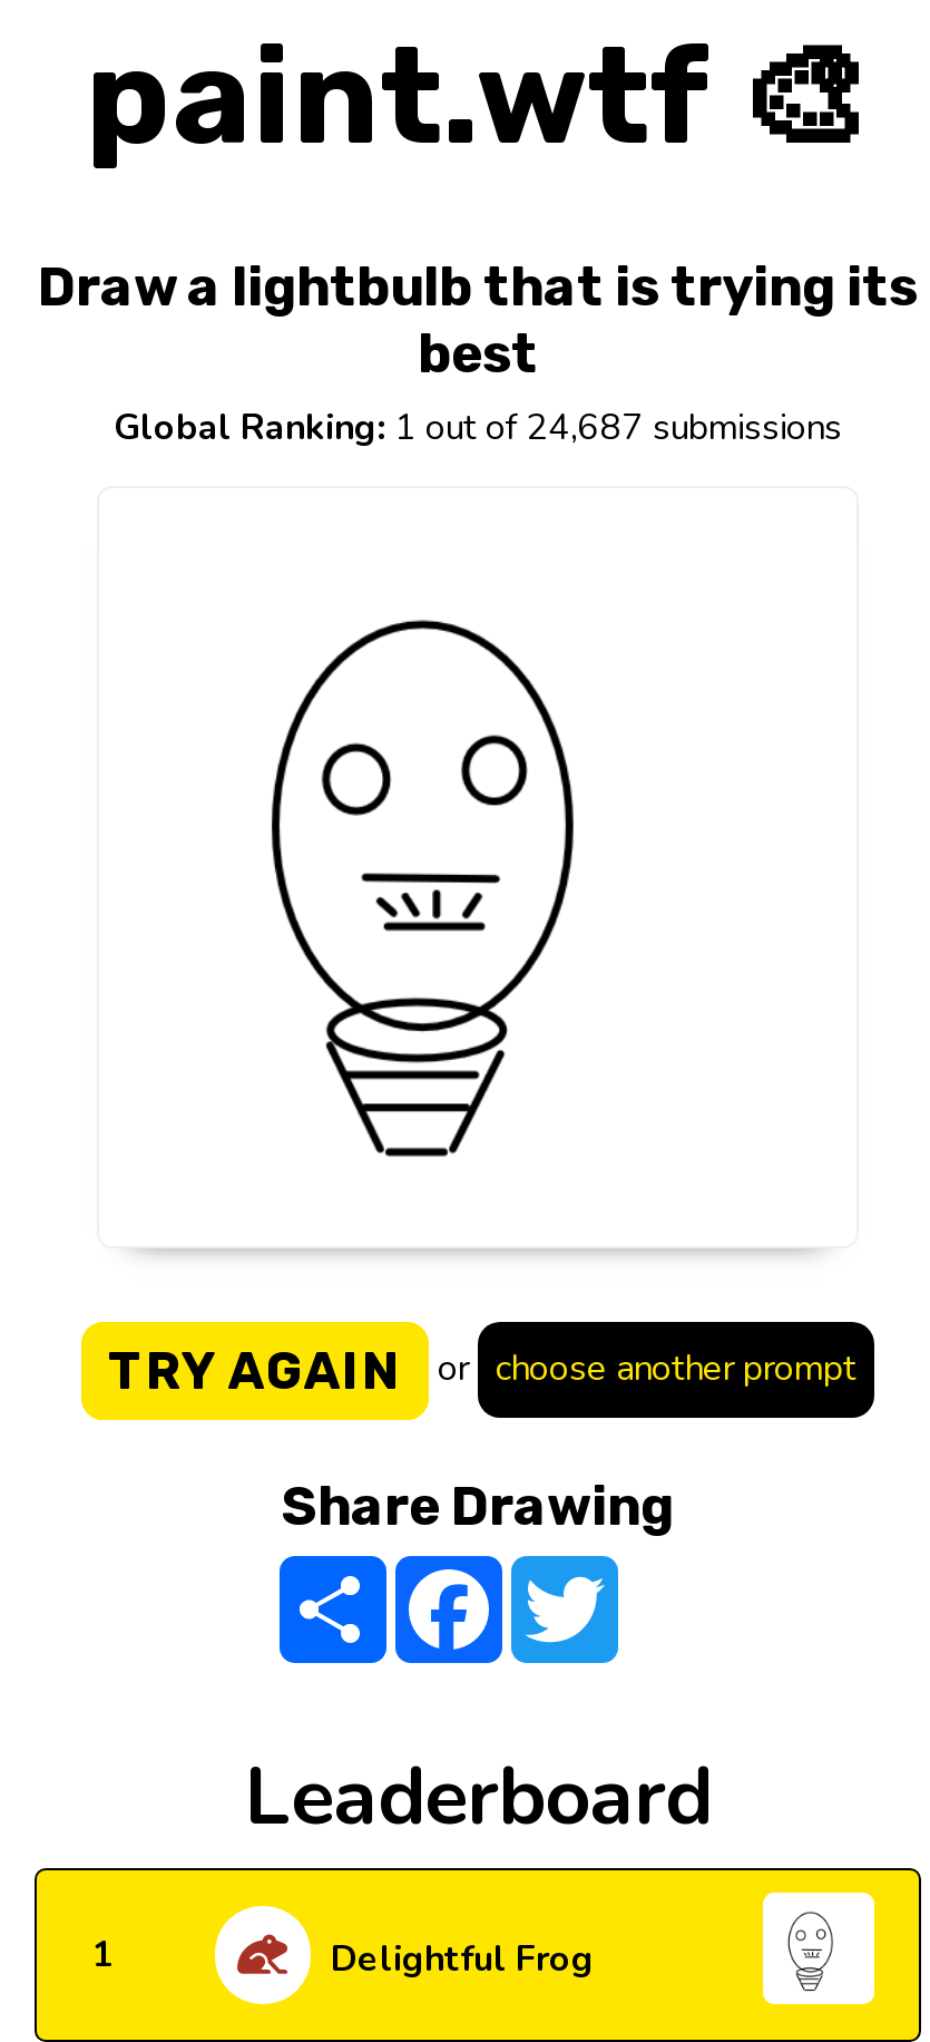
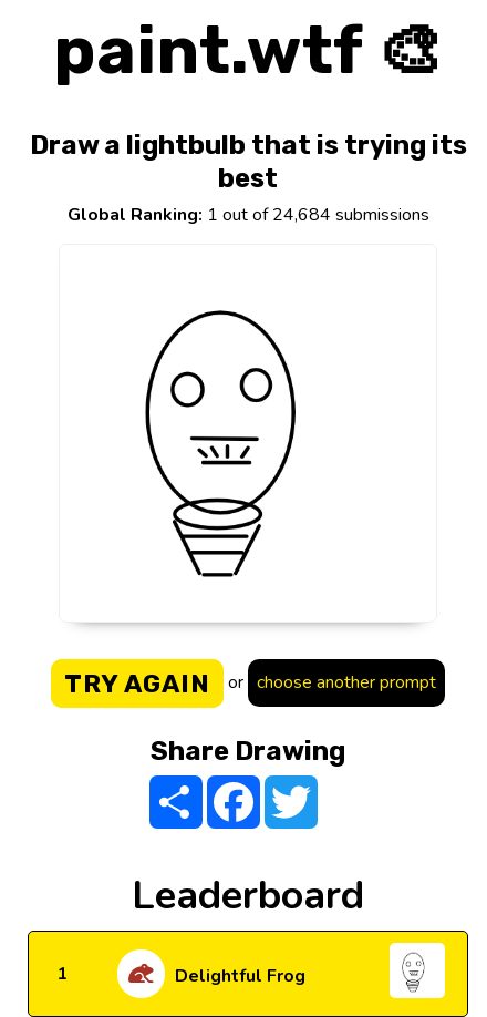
- Global Ranking: 1 out of 24,687 submissions
+ Global Ranking: 1 out of 24,684 submissions
